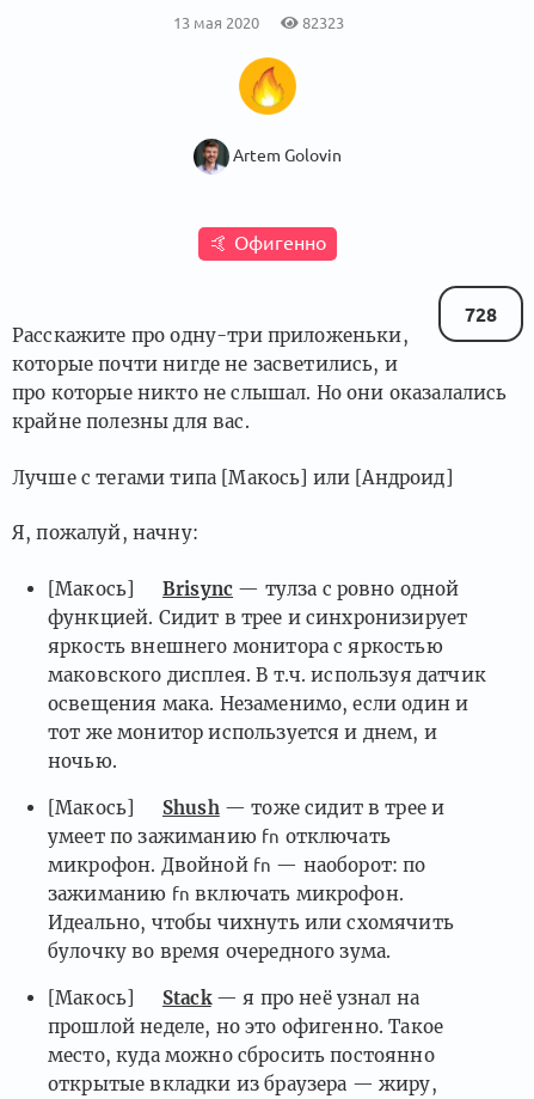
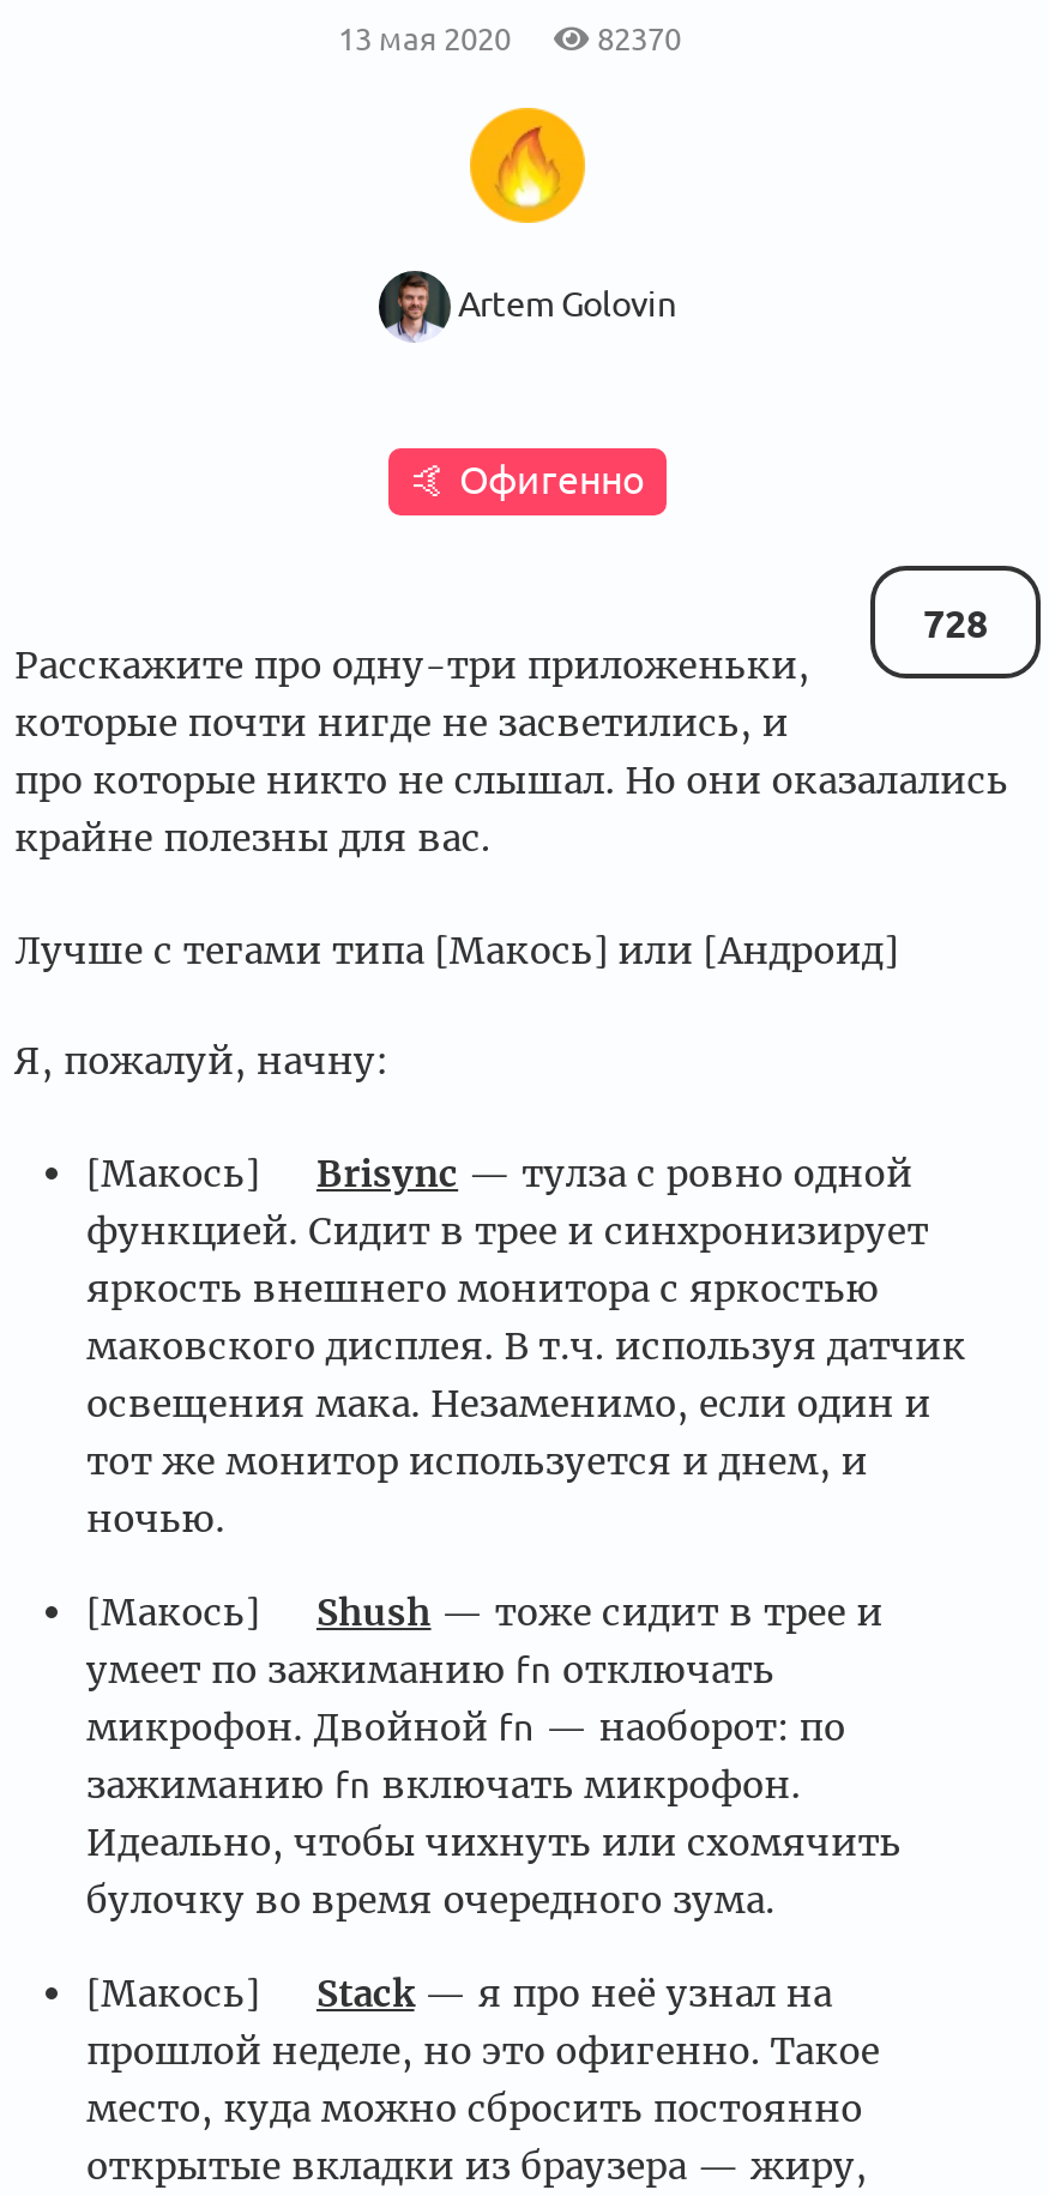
- 82323
+ 82370
